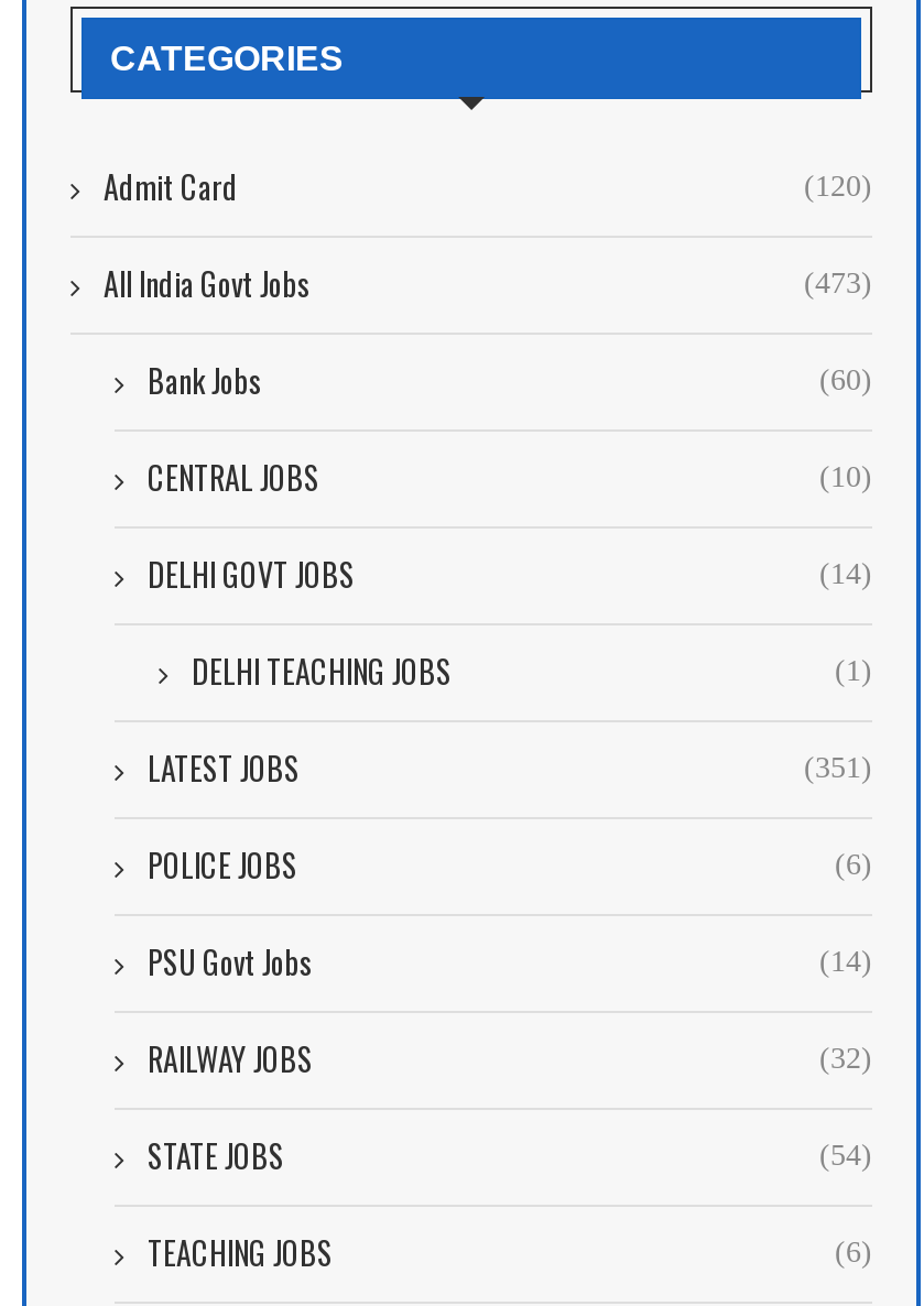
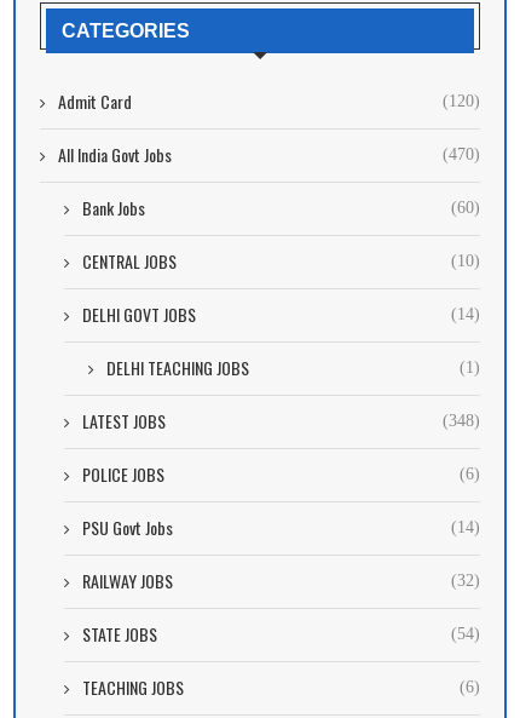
- (473)
+ (470)

- (351)
+ (348)
